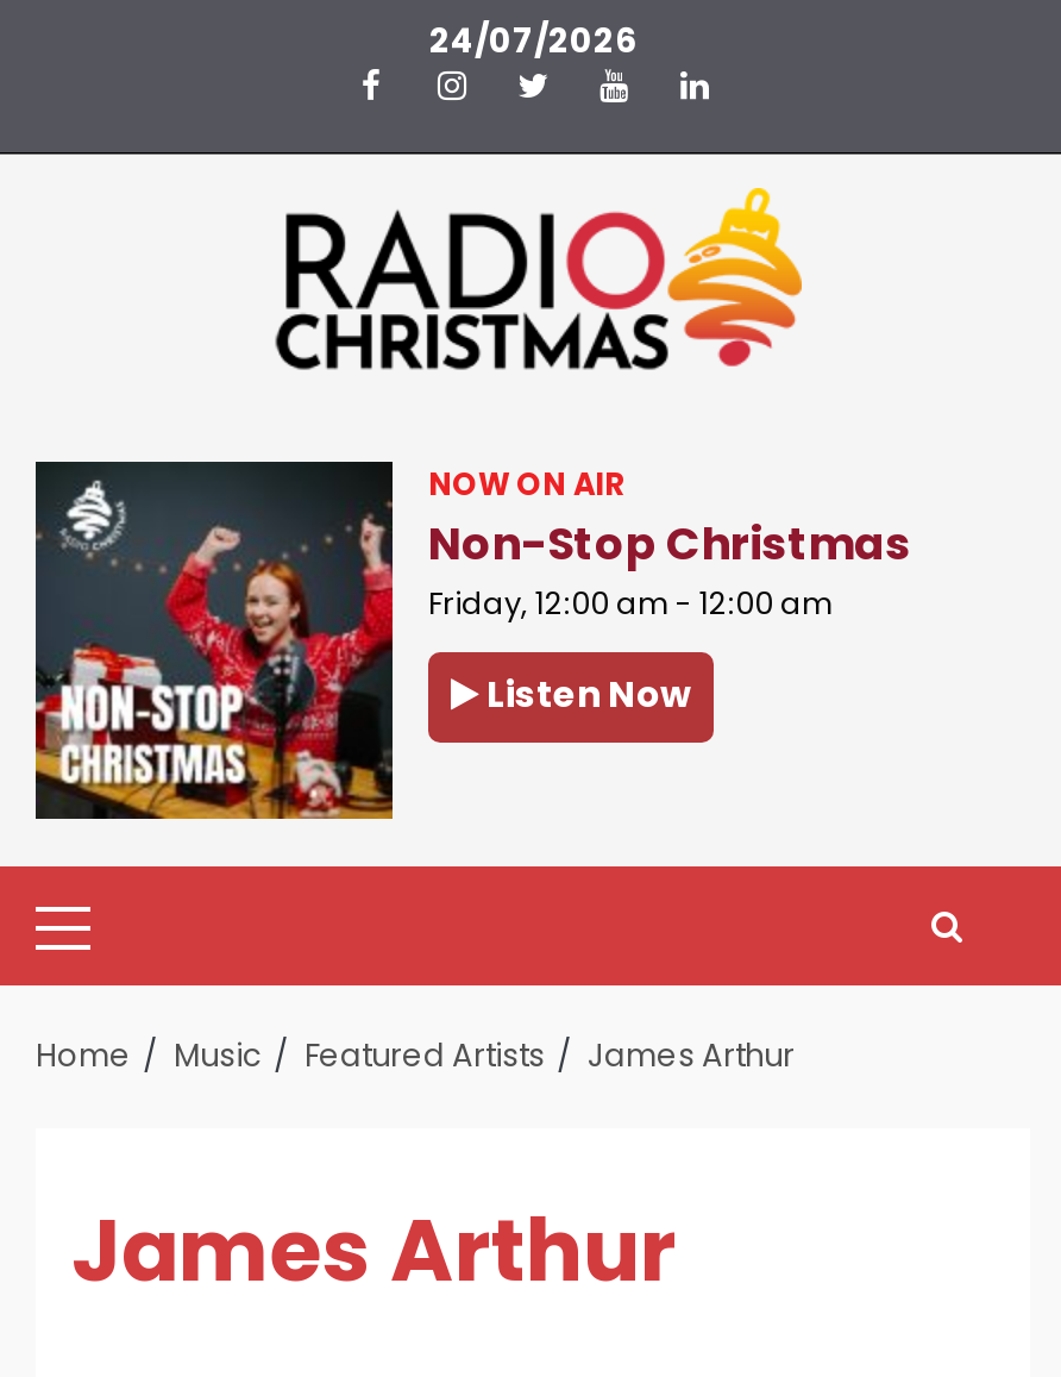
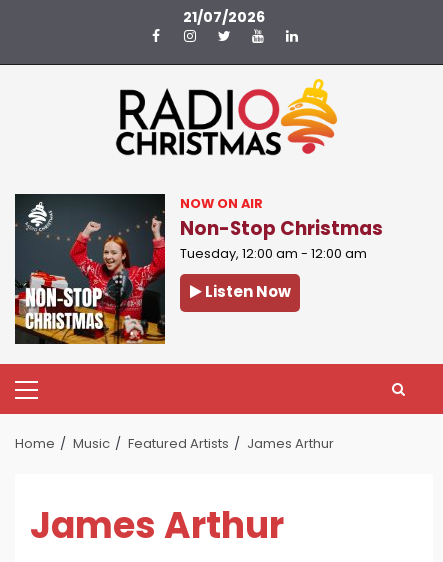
- 24/07/2026
+ 21/07/2026

- Friday, 12:00 am - 12:00 am
+ Tuesday, 12:00 am - 12:00 am
